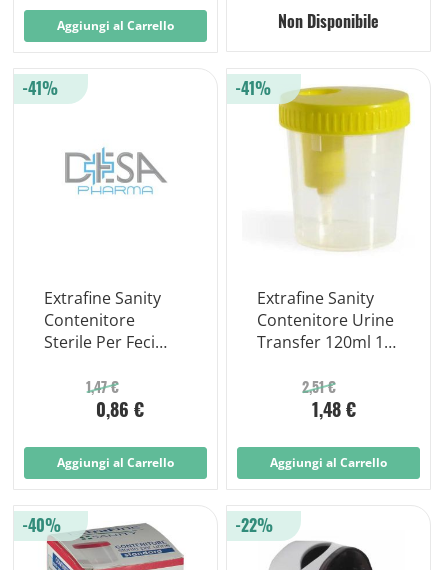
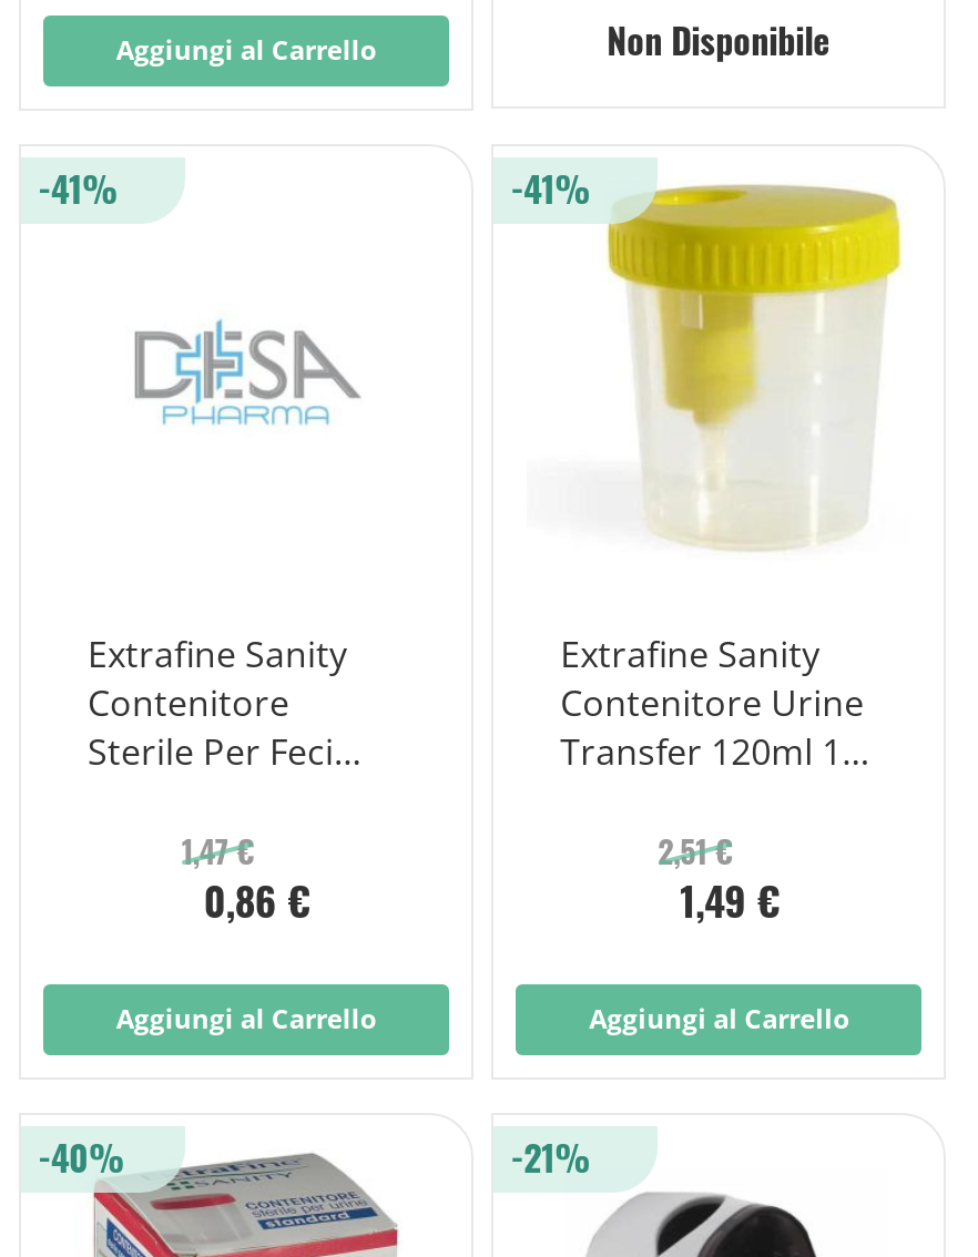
- 1,48 €
+ 1,49 €

- -22%
+ -21%
